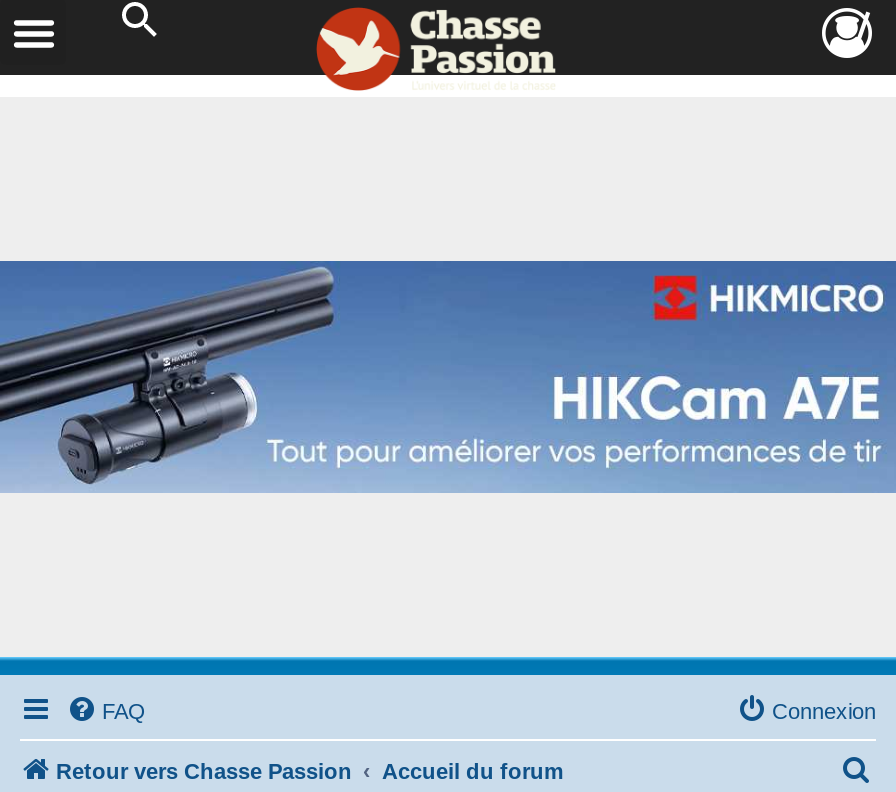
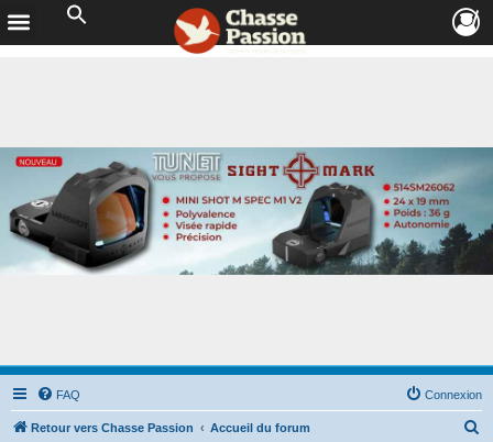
- [image]
+ [image]
